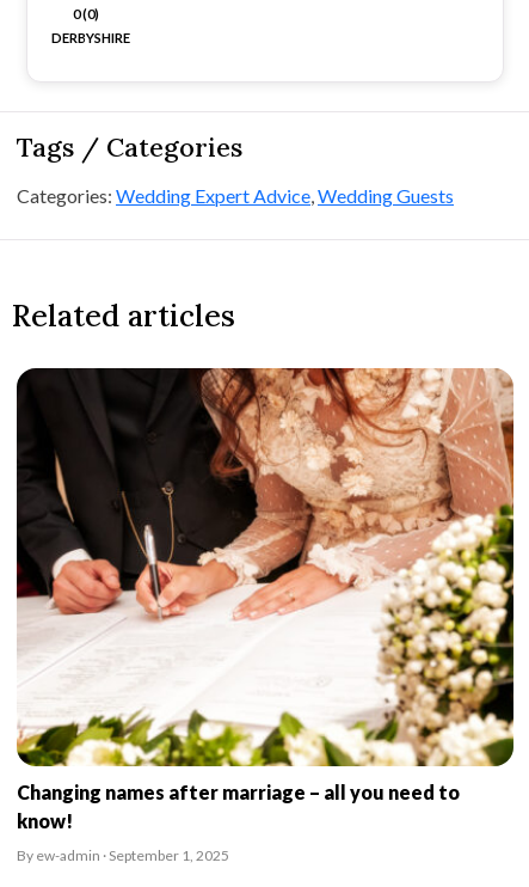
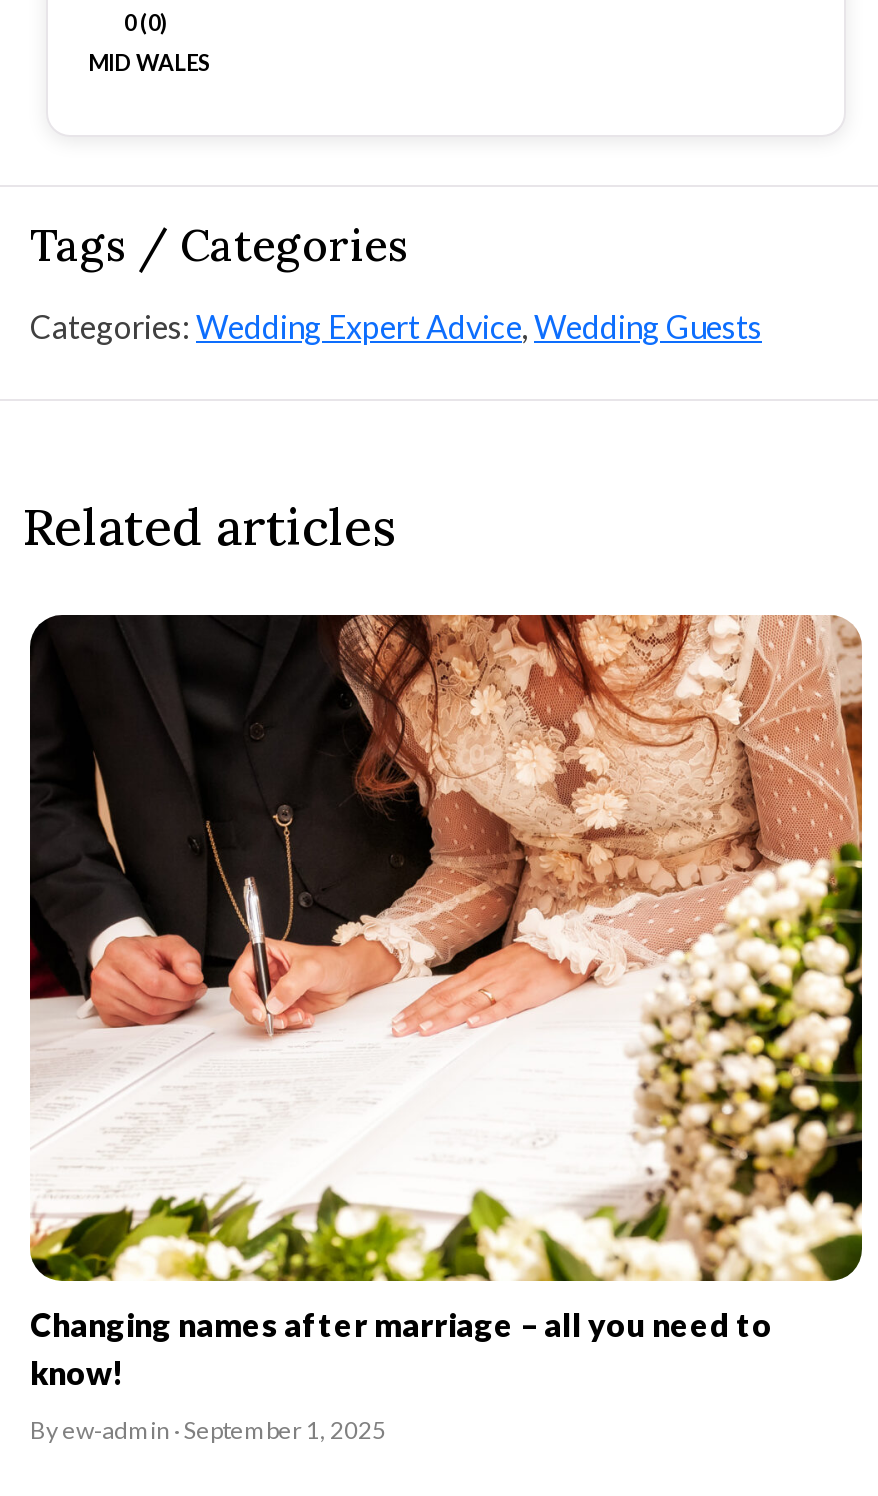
- DERBYSHIRE
+ MID WALES
